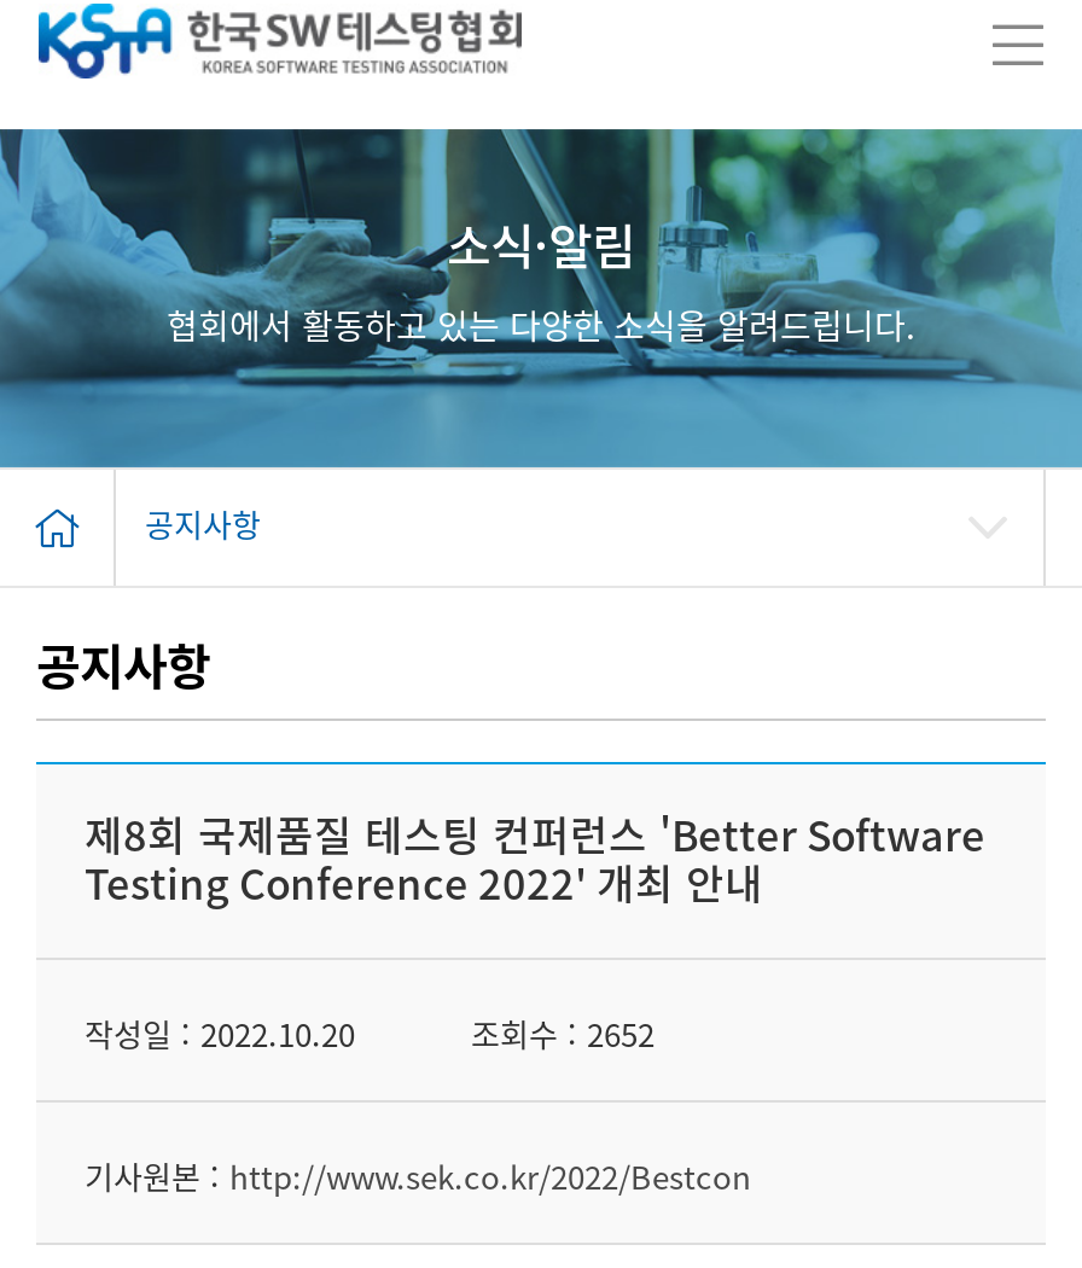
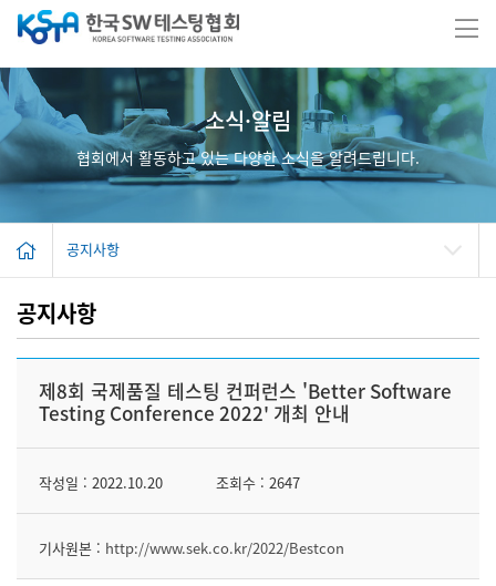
- 조회수 : 2652
+ 조회수 : 2647
